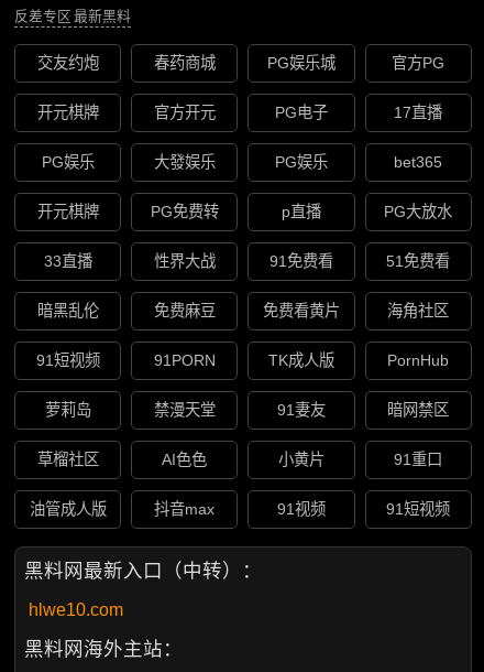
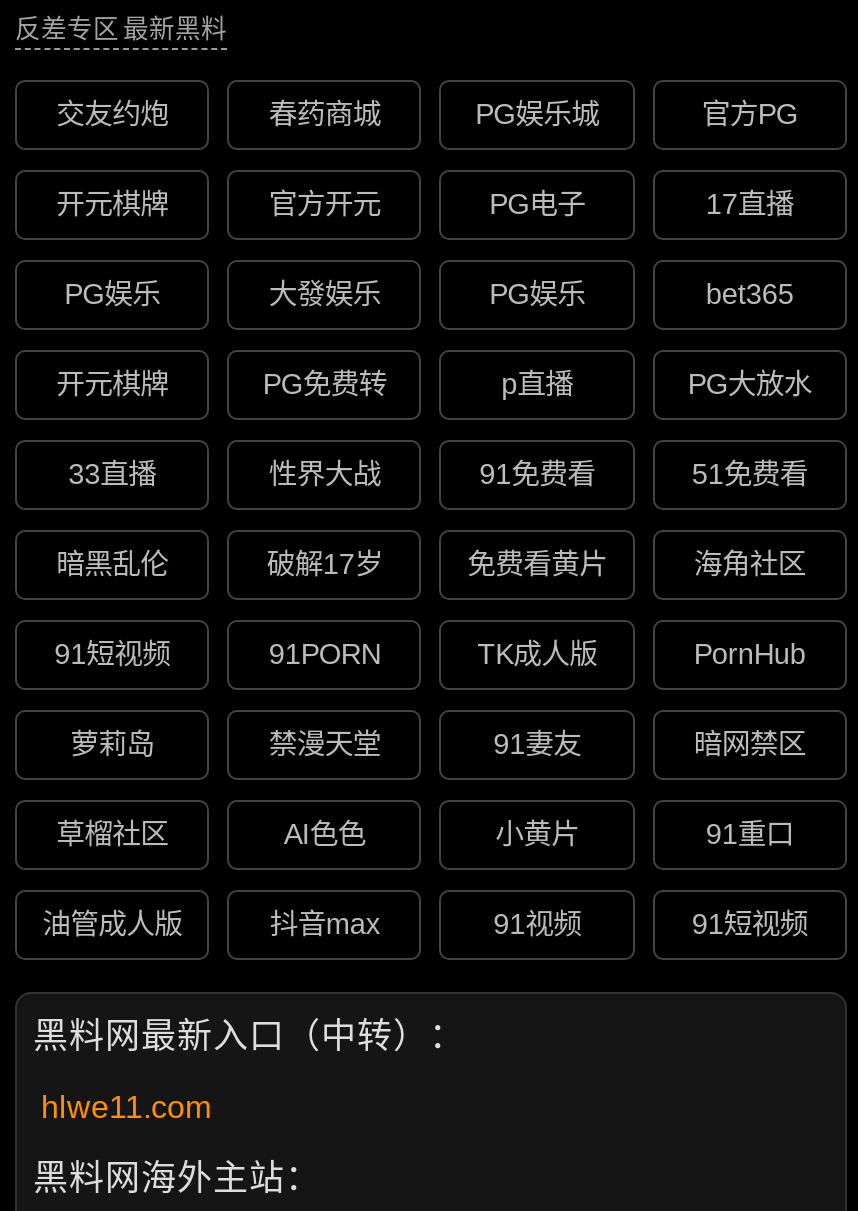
- 免费麻豆
+ 破解17岁

- hlwe10.com
+ hlwe11.com
